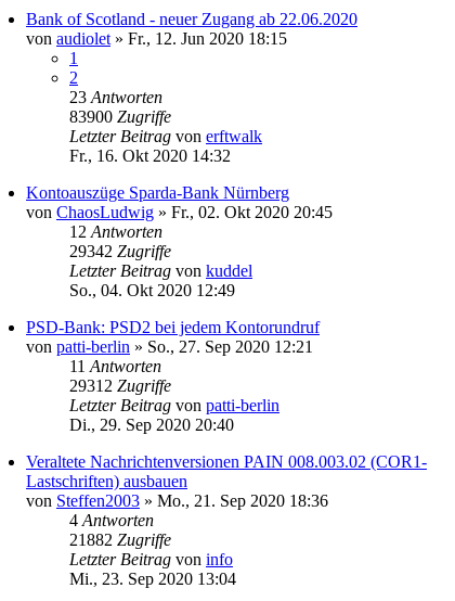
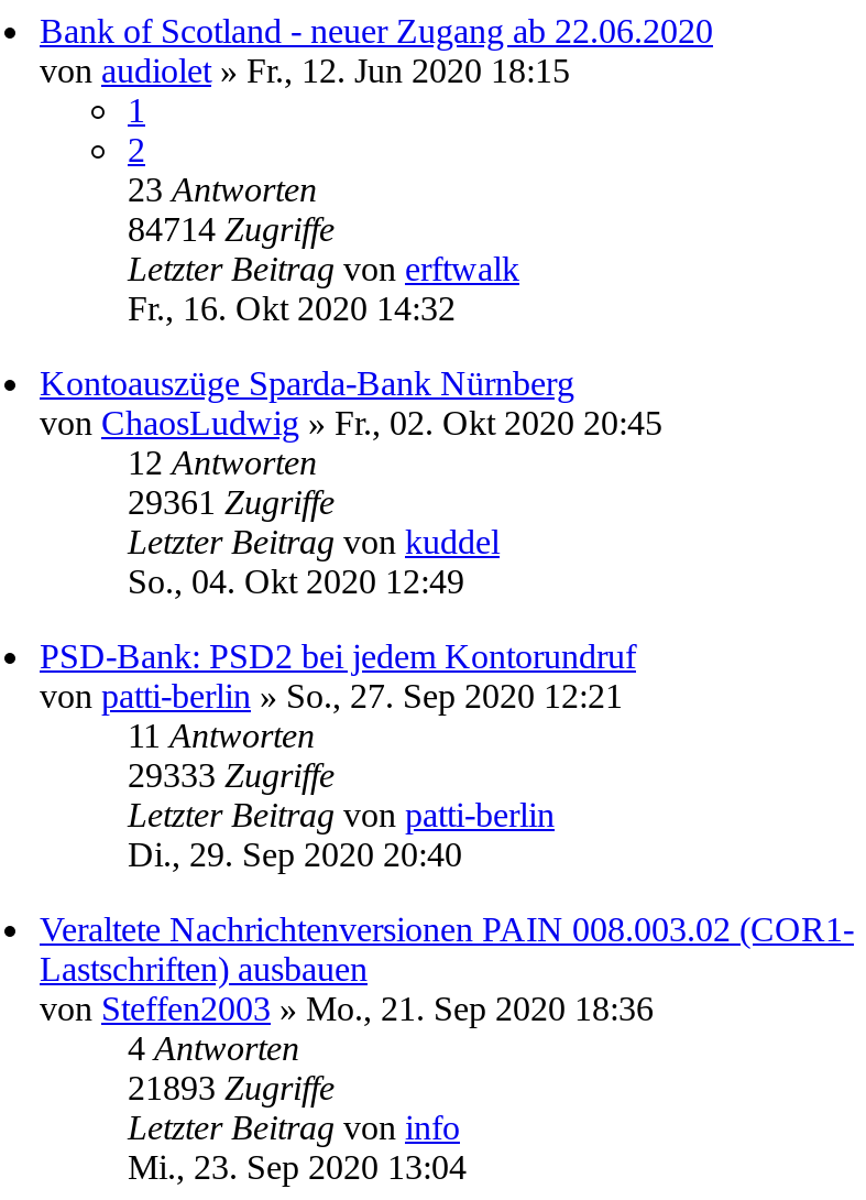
- 83900 Zugriffe
+ 84714 Zugriffe

- 29342 Zugriffe
+ 29361 Zugriffe

- 29312 Zugriffe
+ 29333 Zugriffe

- 21882 Zugriffe
+ 21893 Zugriffe
